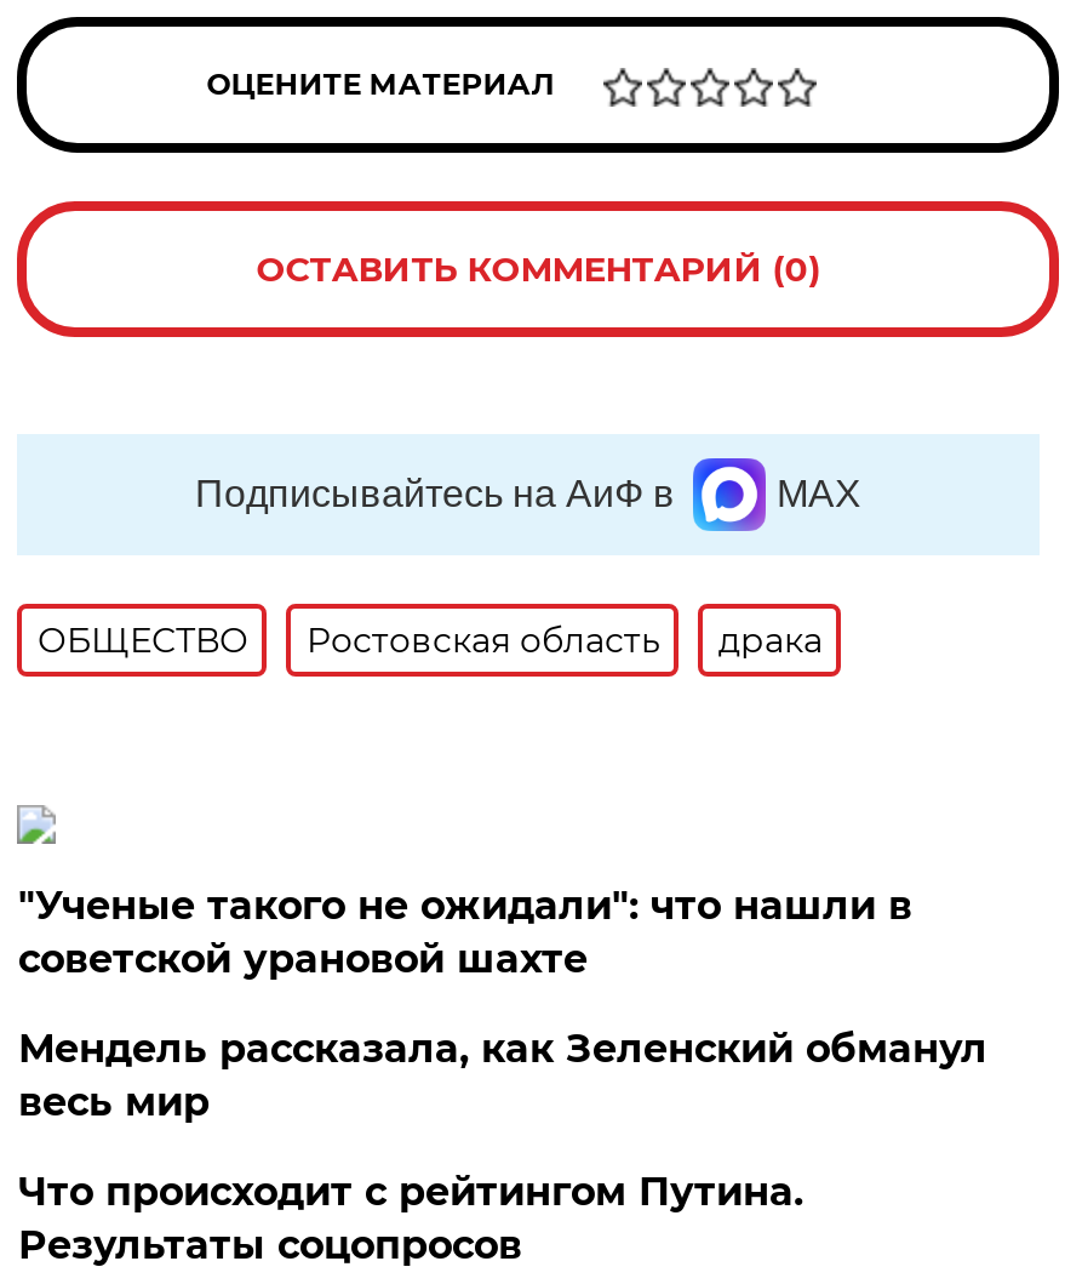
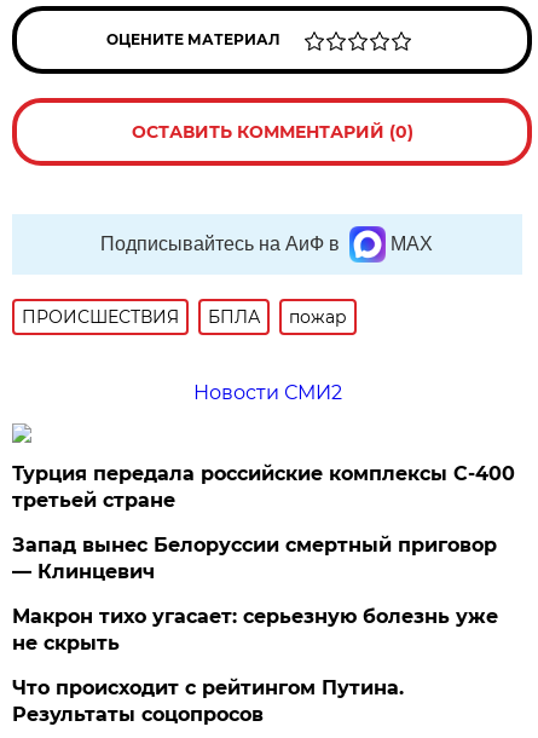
- ОБЩЕСТВО
- Ростовская область
- драка
+ ПРОИСШЕСТВИЯ
+ БПЛА
+ пожар
+ Новости СМИ2

- "Ученые такого не ожидали": что нашли в
- советской урановой шахте
- Мендель рассказала, как Зеленский обманул
- весь мир
+ Турция передала российские комплексы С-400
+ третьей стране
+ Запад вынес Белоруссии смертный приговор
+ — Клинцевич
+ Макрон тихо угасает: серьезную болезнь уже
+ не скрыть
